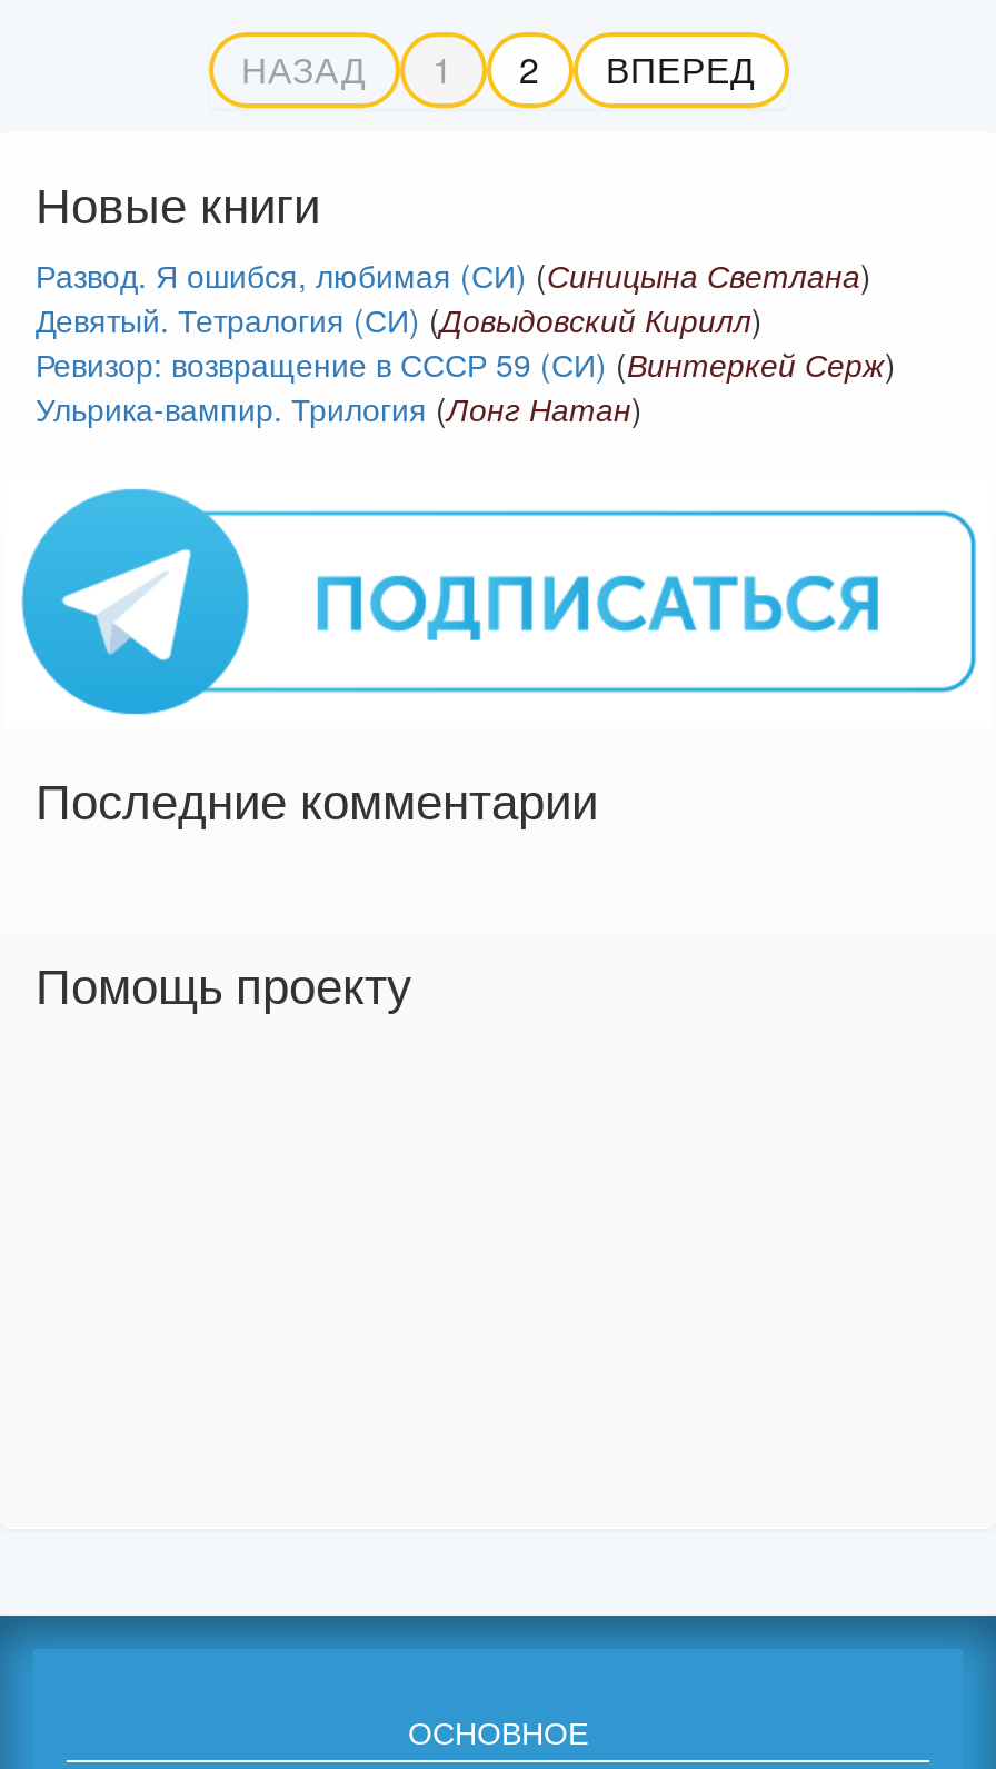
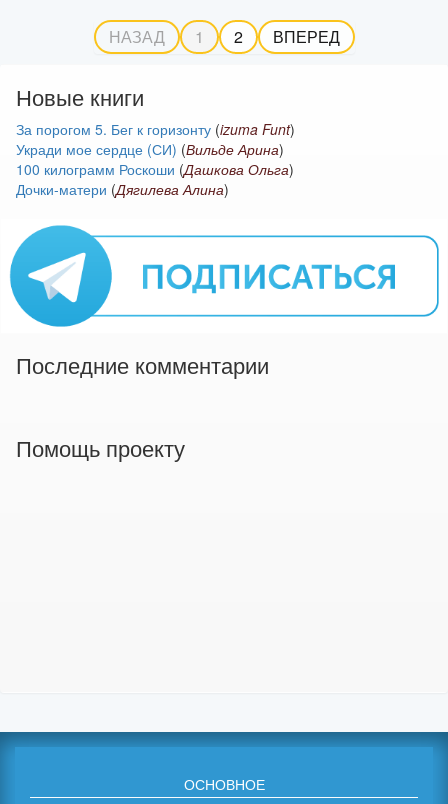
- Развод. Я ошибся, любимая (СИ) (Синицына Светлана)
- Девятый. Тетралогия (СИ) (Довыдовский Кирилл)
- Ревизор: возвращение в СССР 59 (СИ) (Винтеркей Серж)
- Ульрика-вампир. Трилогия (Лонг Натан)
+ За порогом 5. Бег к горизонту (izuma Funt)
+ Укради мое сердце (СИ) (Вильде Арина)
+ 100 килограмм Роскоши (Дашкова Ольга)
+ Дочки-матери (Дягилева Алина)
